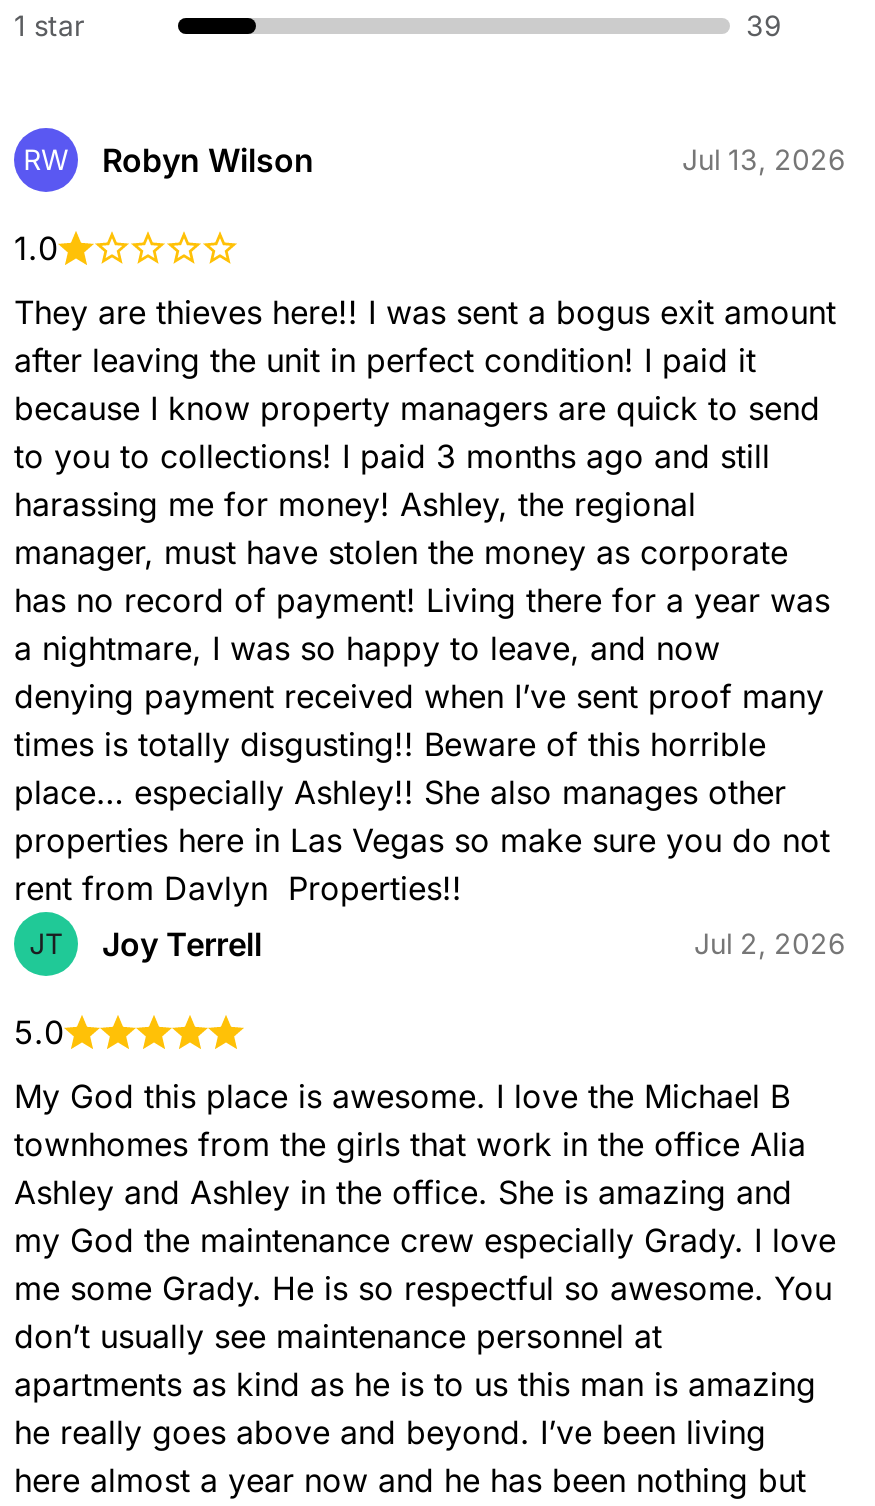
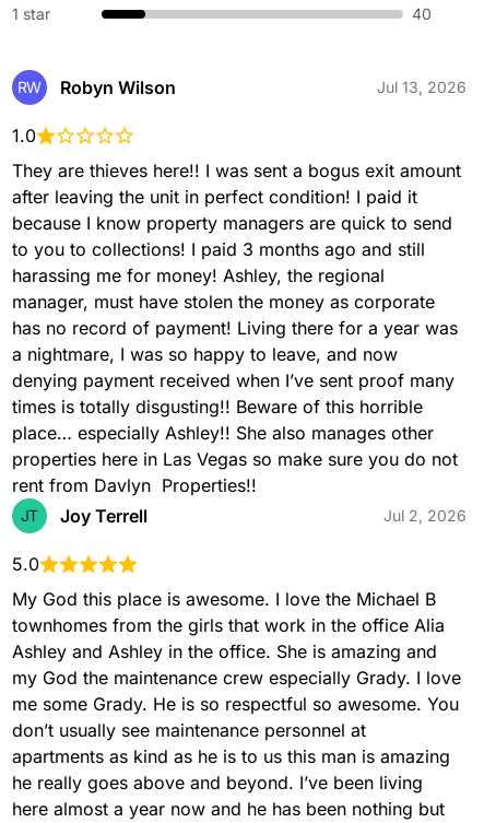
- 39
+ 40
